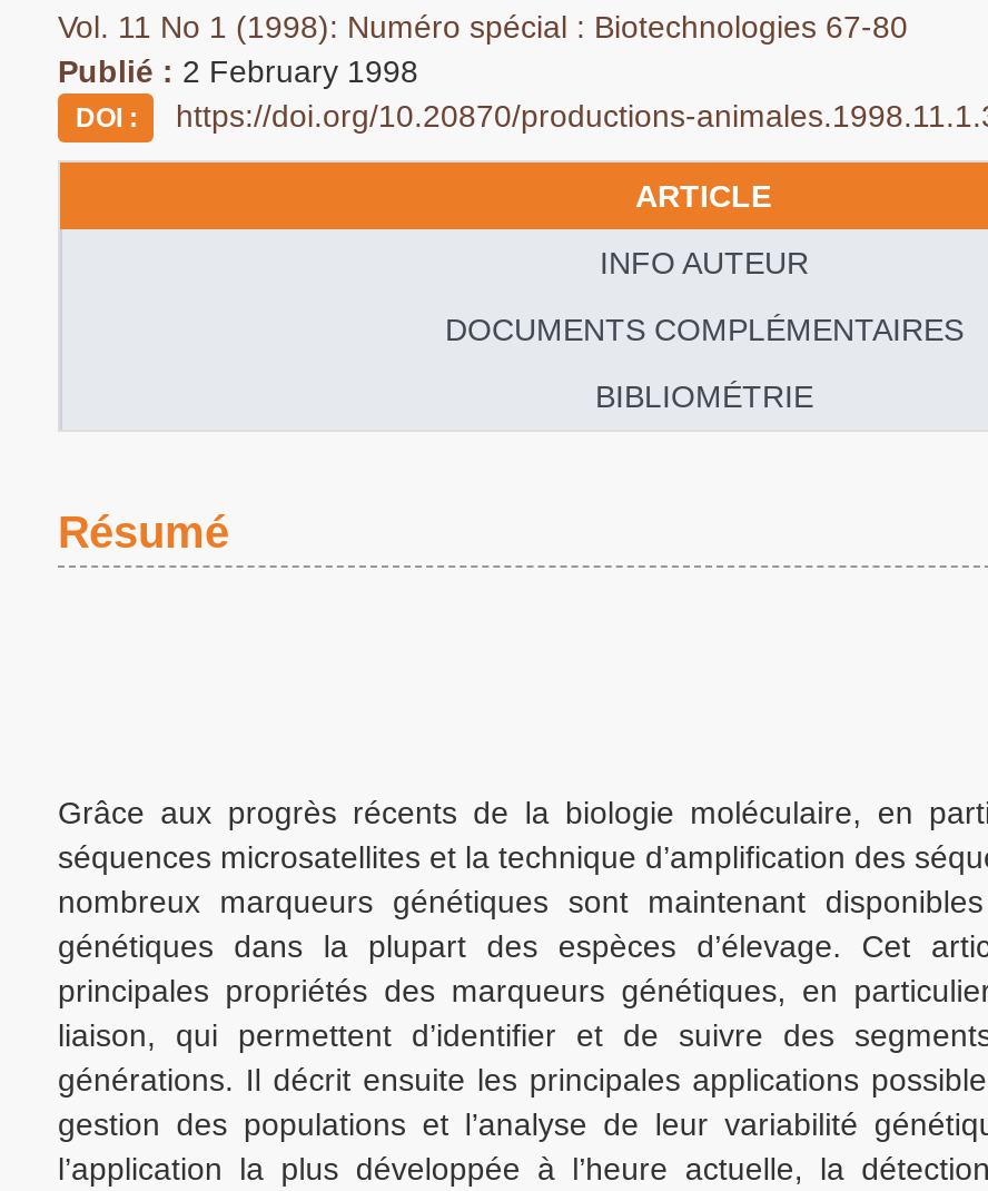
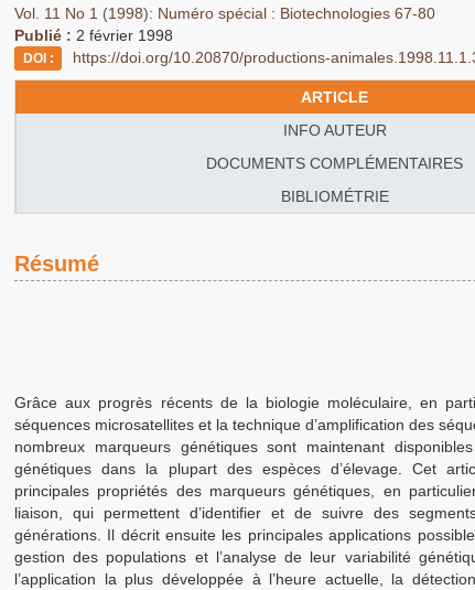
- Publié : 2 February 1998
+ Publié : 2 février 1998
